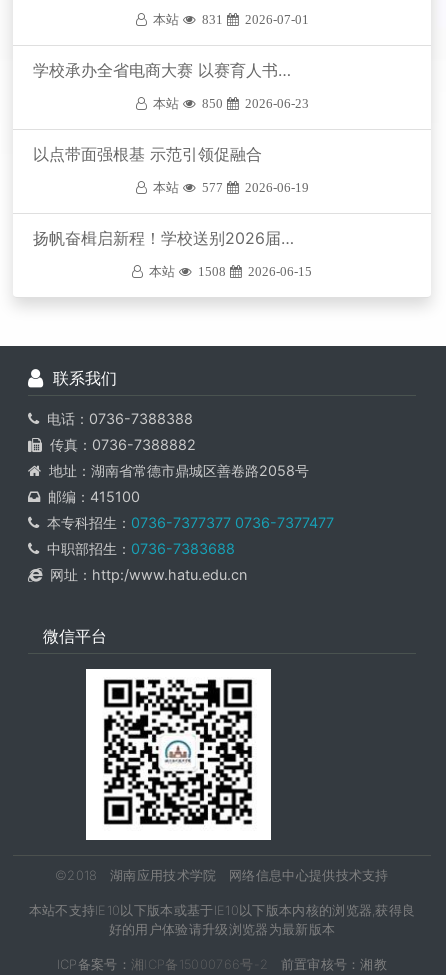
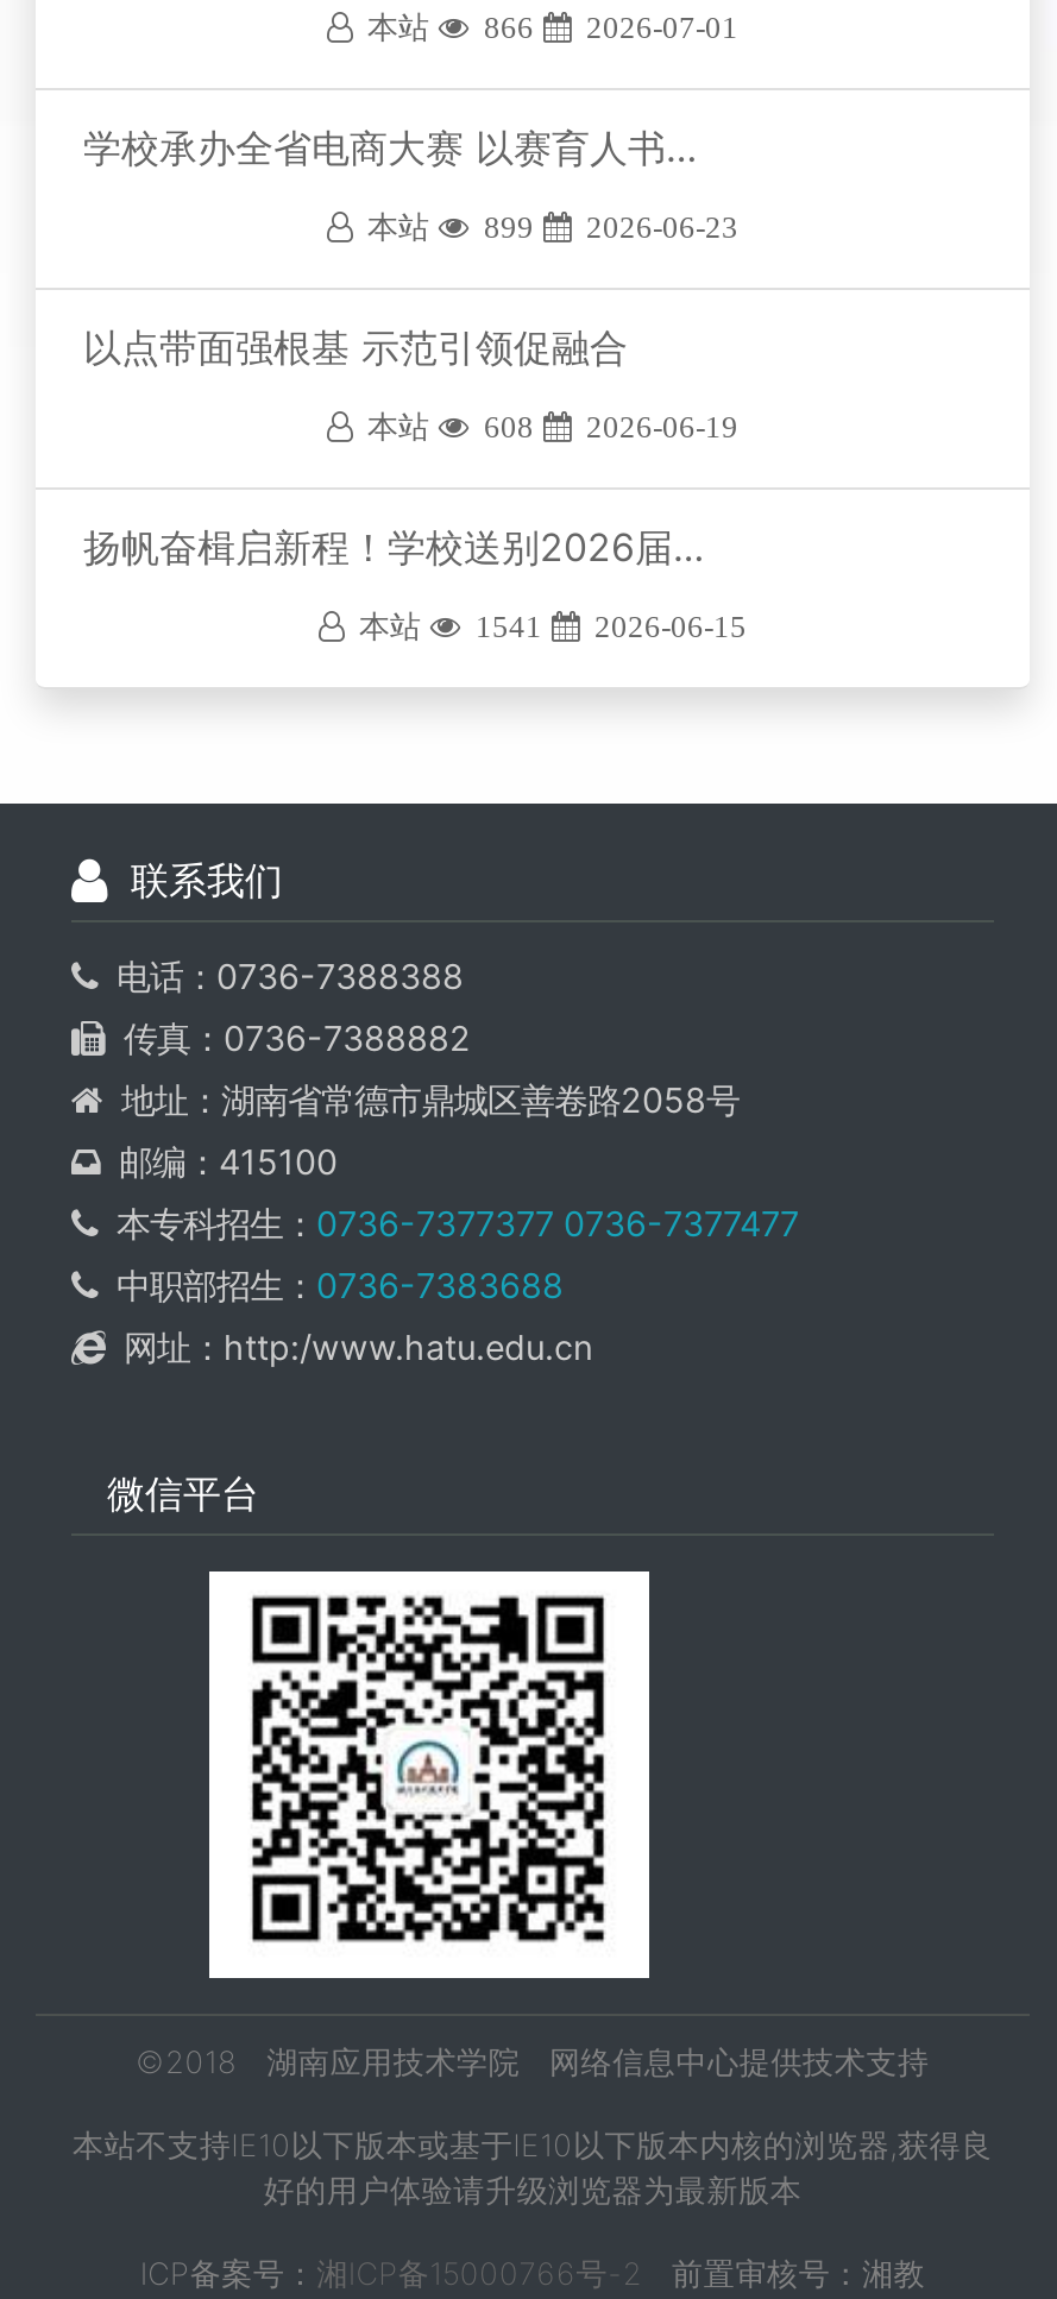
- 本站 831 2026-07-01
+ 本站 866 2026-07-01

- 本站 850 2026-06-23
+ 本站 899 2026-06-23

- 本站 577 2026-06-19
+ 本站 608 2026-06-19

- 本站 1508 2026-06-15
+ 本站 1541 2026-06-15
